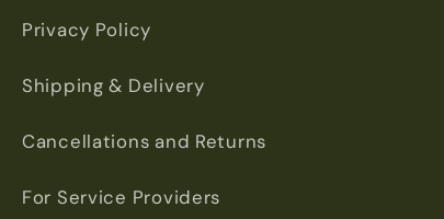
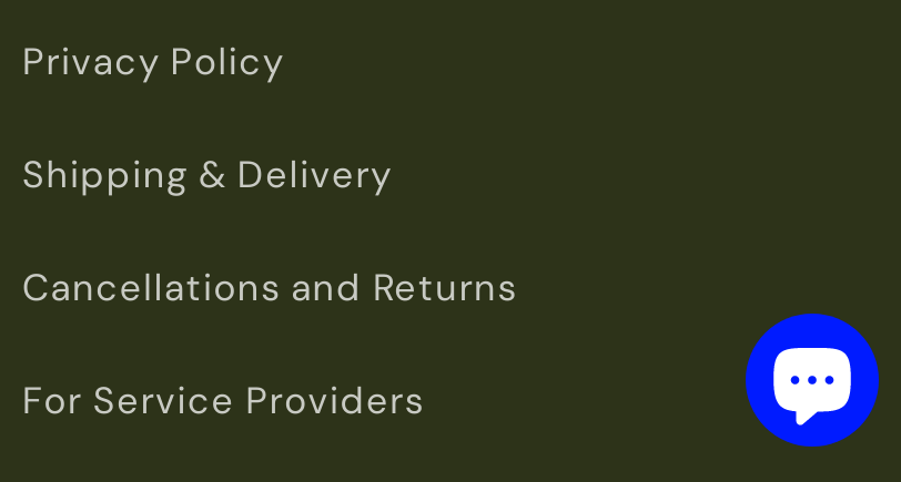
+ [image]
